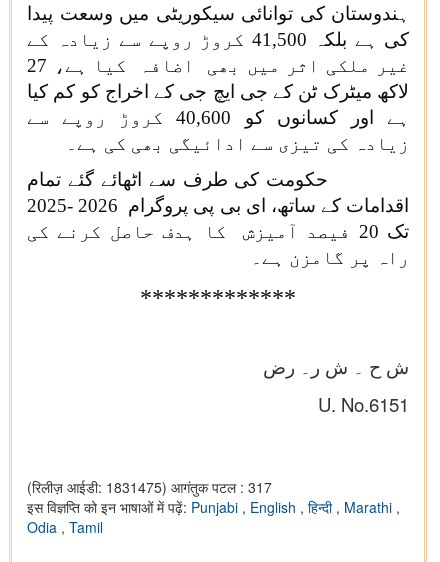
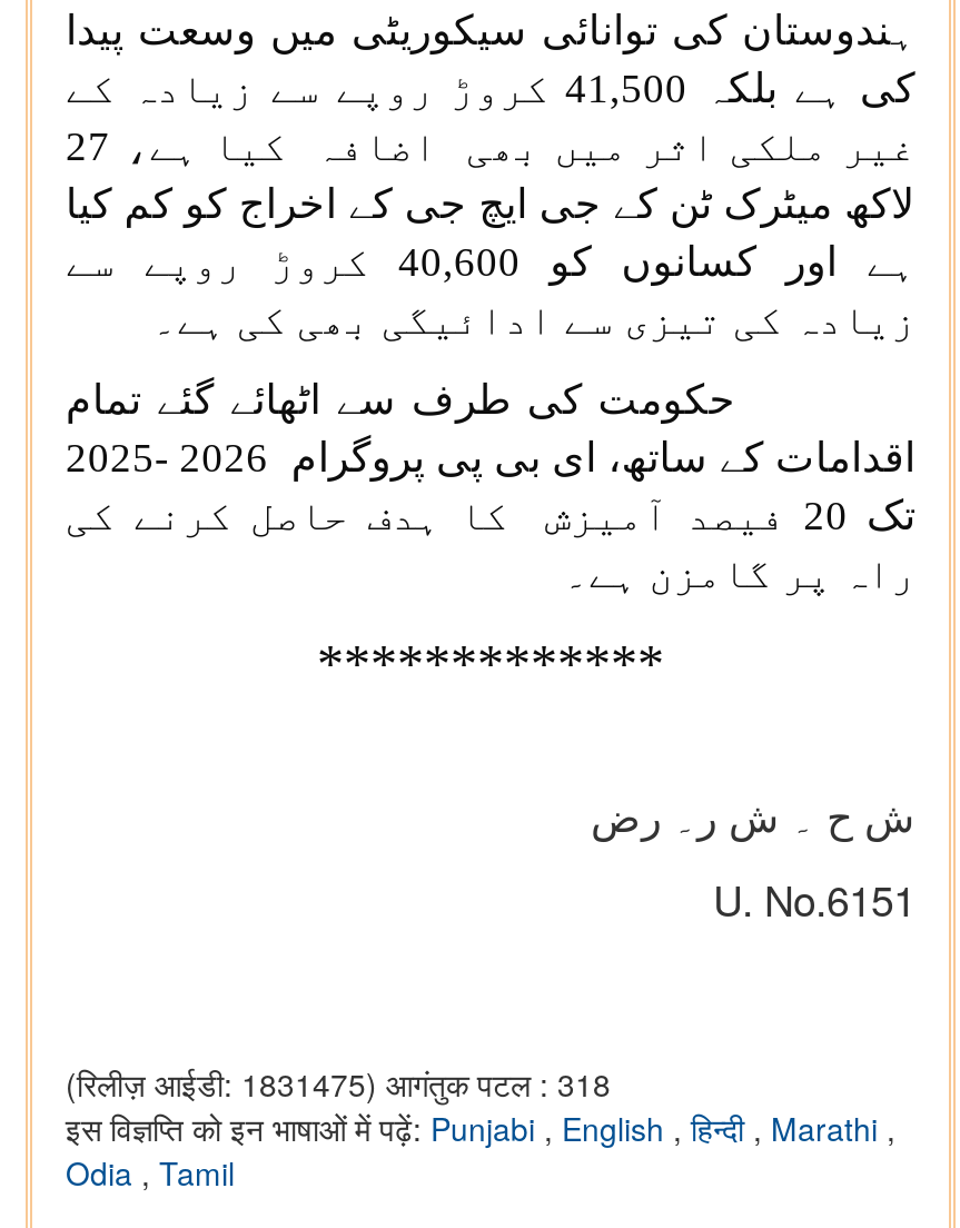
- (रिलीज़ आईडी: 1831475) आगंतुक पटल : 317
+ (रिलीज़ आईडी: 1831475) आगंतुक पटल : 318
